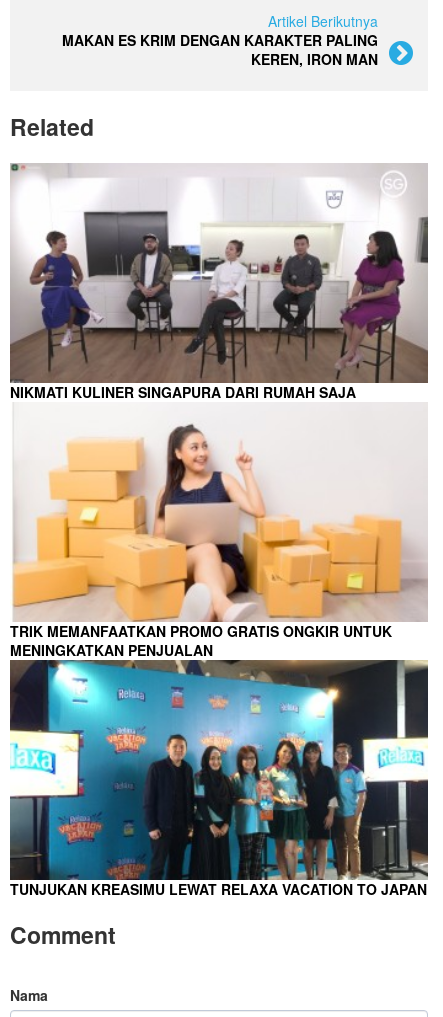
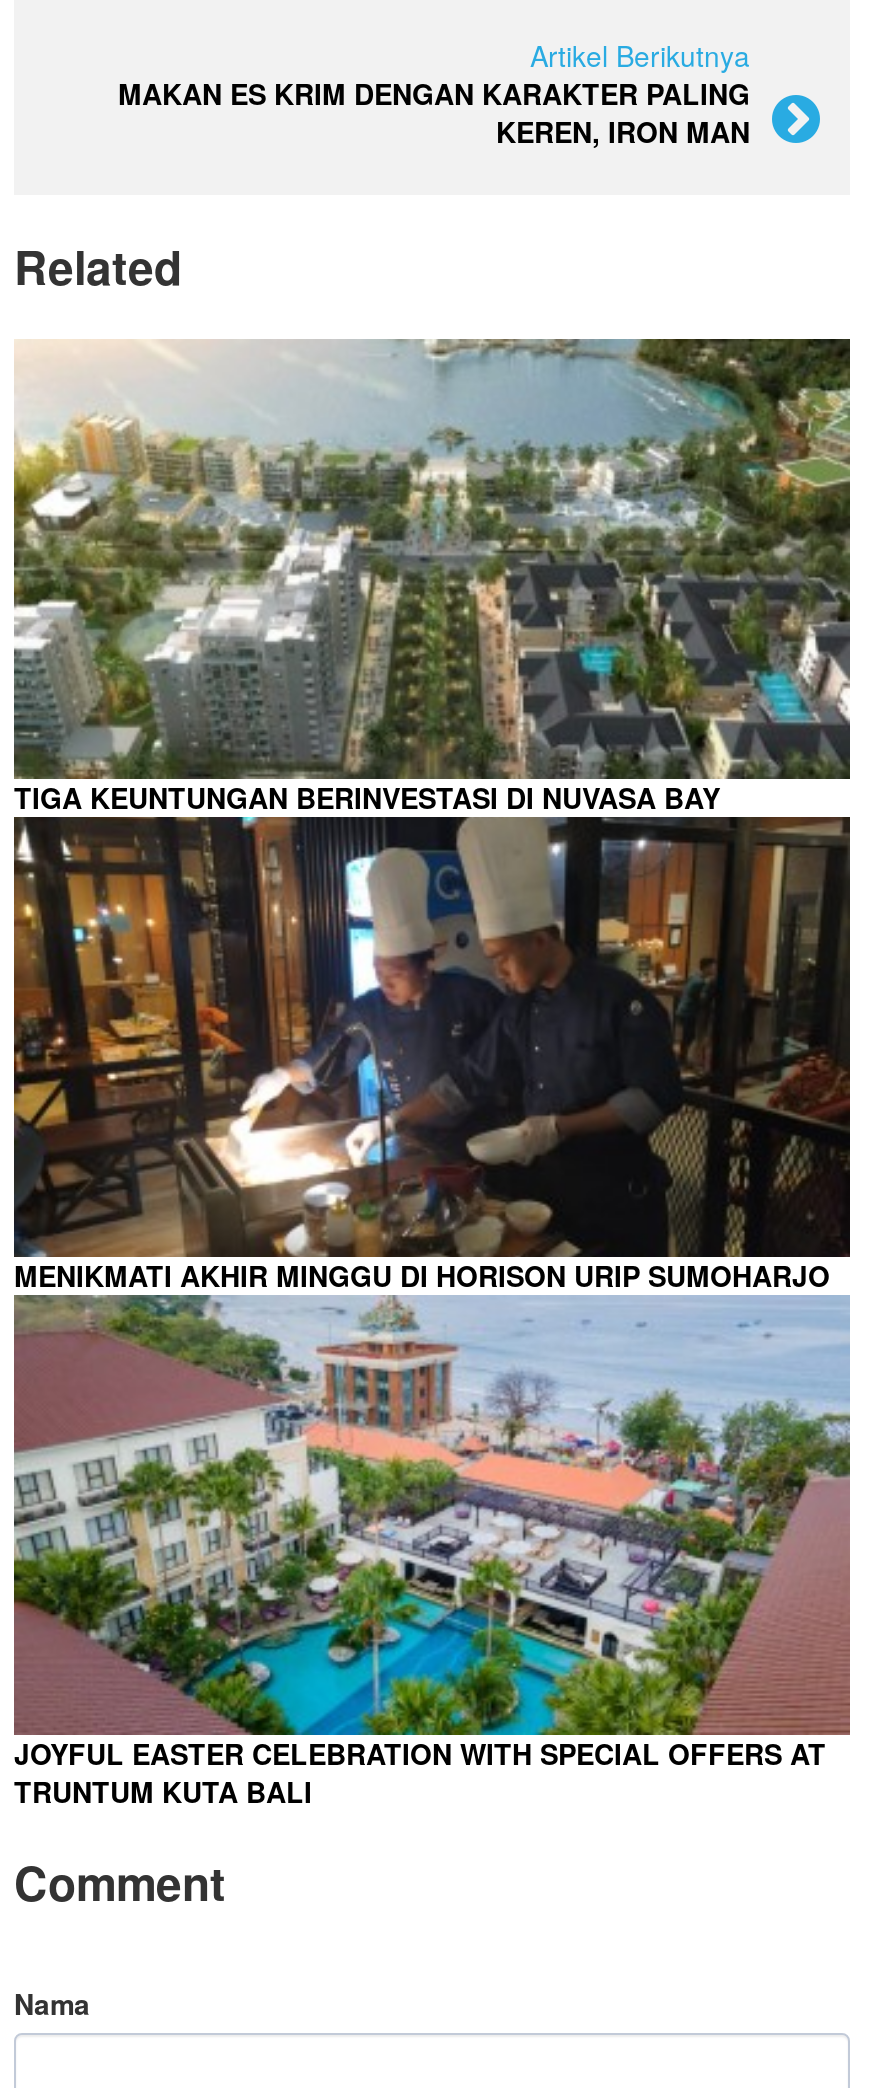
- [image]
- NIKMATI KULINER SINGAPURA DARI RUMAH SAJA
+ [image]
+ TIGA KEUNTUNGAN BERINVESTASI DI NUVASA BAY

- [image]
- TRIK MEMANFAATKAN PROMO GRATIS ONGKIR UNTUK
- MENINGKATKAN PENJUALAN
+ [image]
+ MENIKMATI AKHIR MINGGU DI HORISON URIP SUMOHARJO

- [image]
- TUNJUKAN KREASIMU LEWAT RELAXA VACATION TO JAPAN
+ [image]
+ JOYFUL EASTER CELEBRATION WITH SPECIAL OFFERS AT
+ TRUNTUM KUTA BALI
